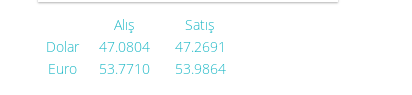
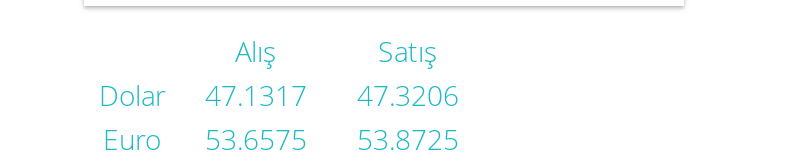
- 47.0804
+ 47.1317

- 47.2691
+ 47.3206

- 53.7710
+ 53.6575

- 53.9864
+ 53.8725
